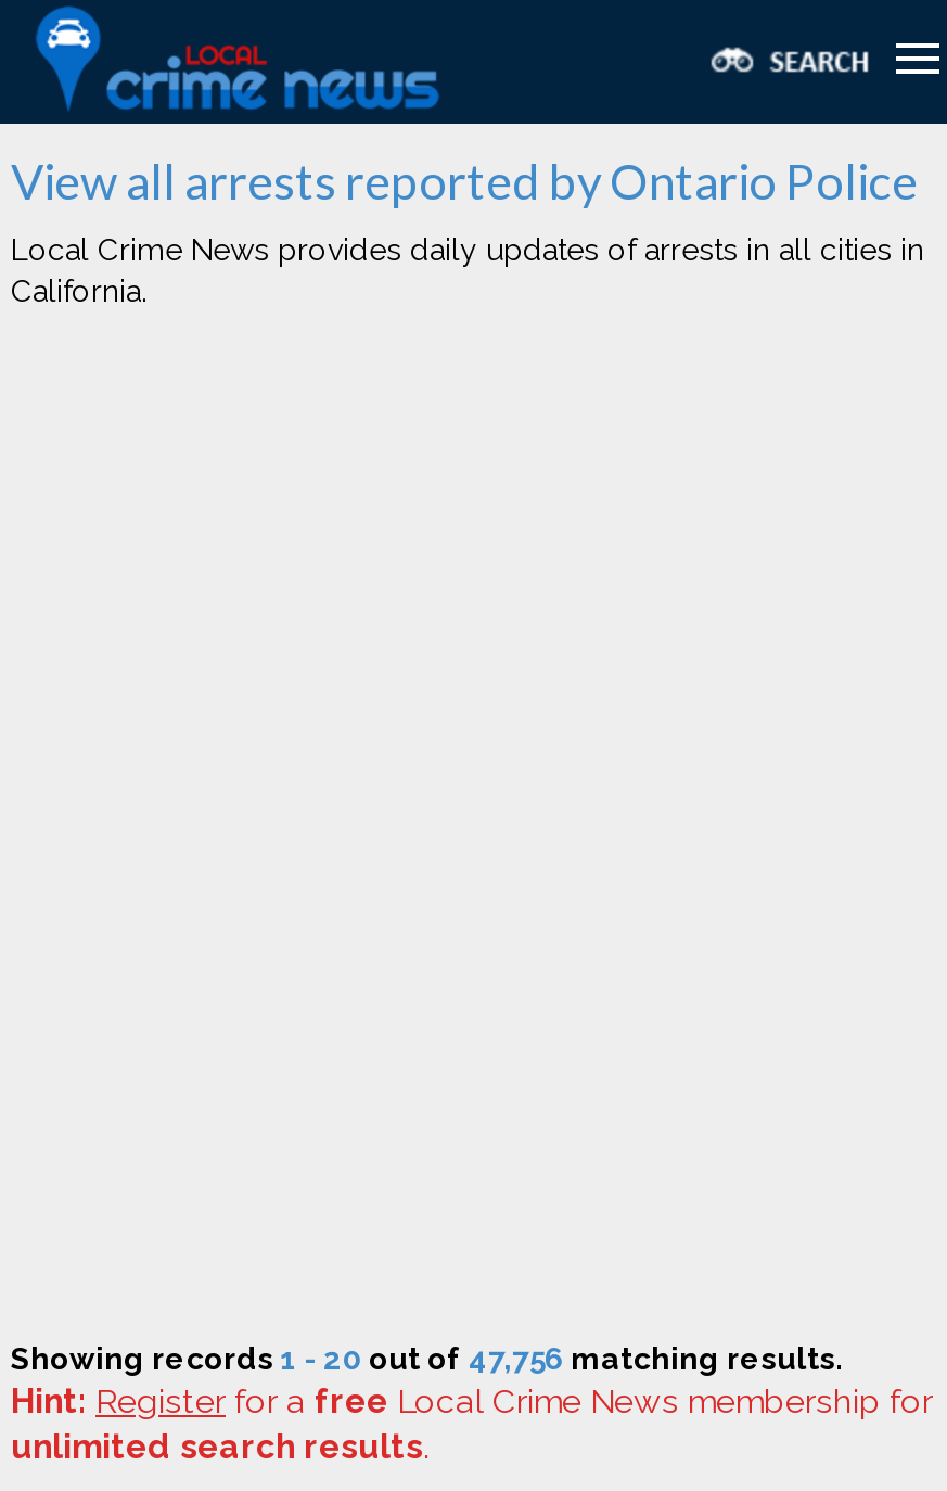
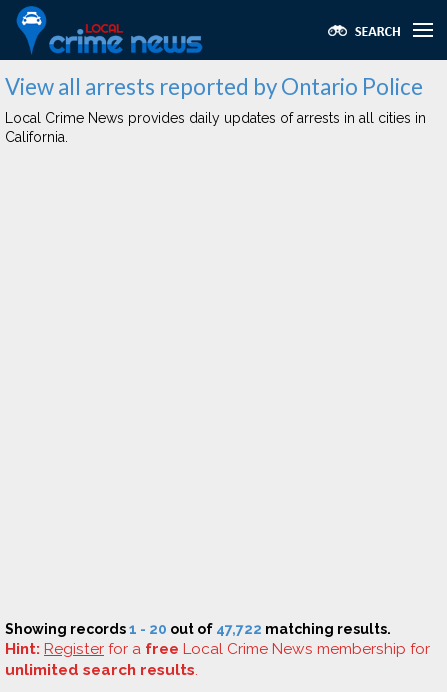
- Showing records 1 - 20 out of 47,756 matching results.
+ Showing records 1 - 20 out of 47,722 matching results.
